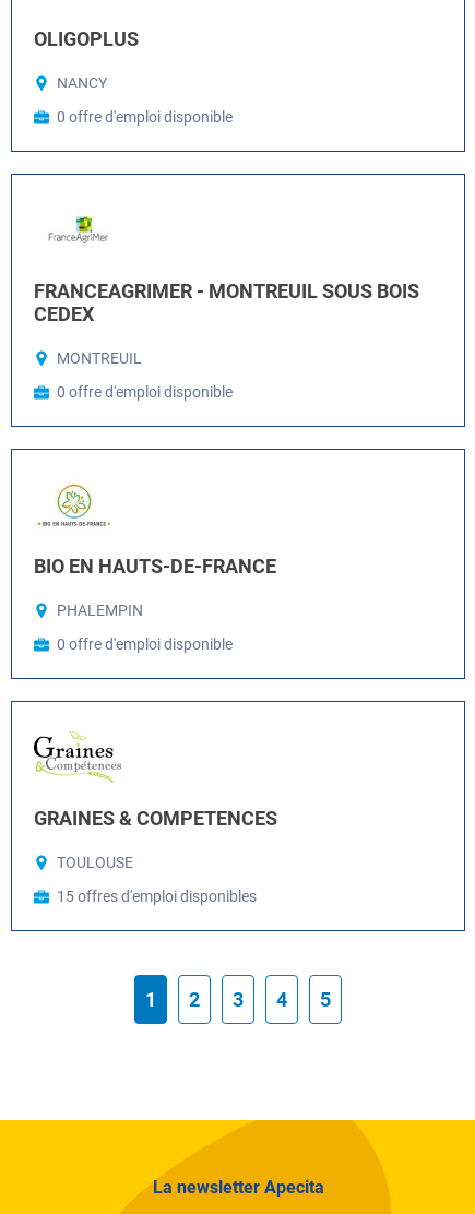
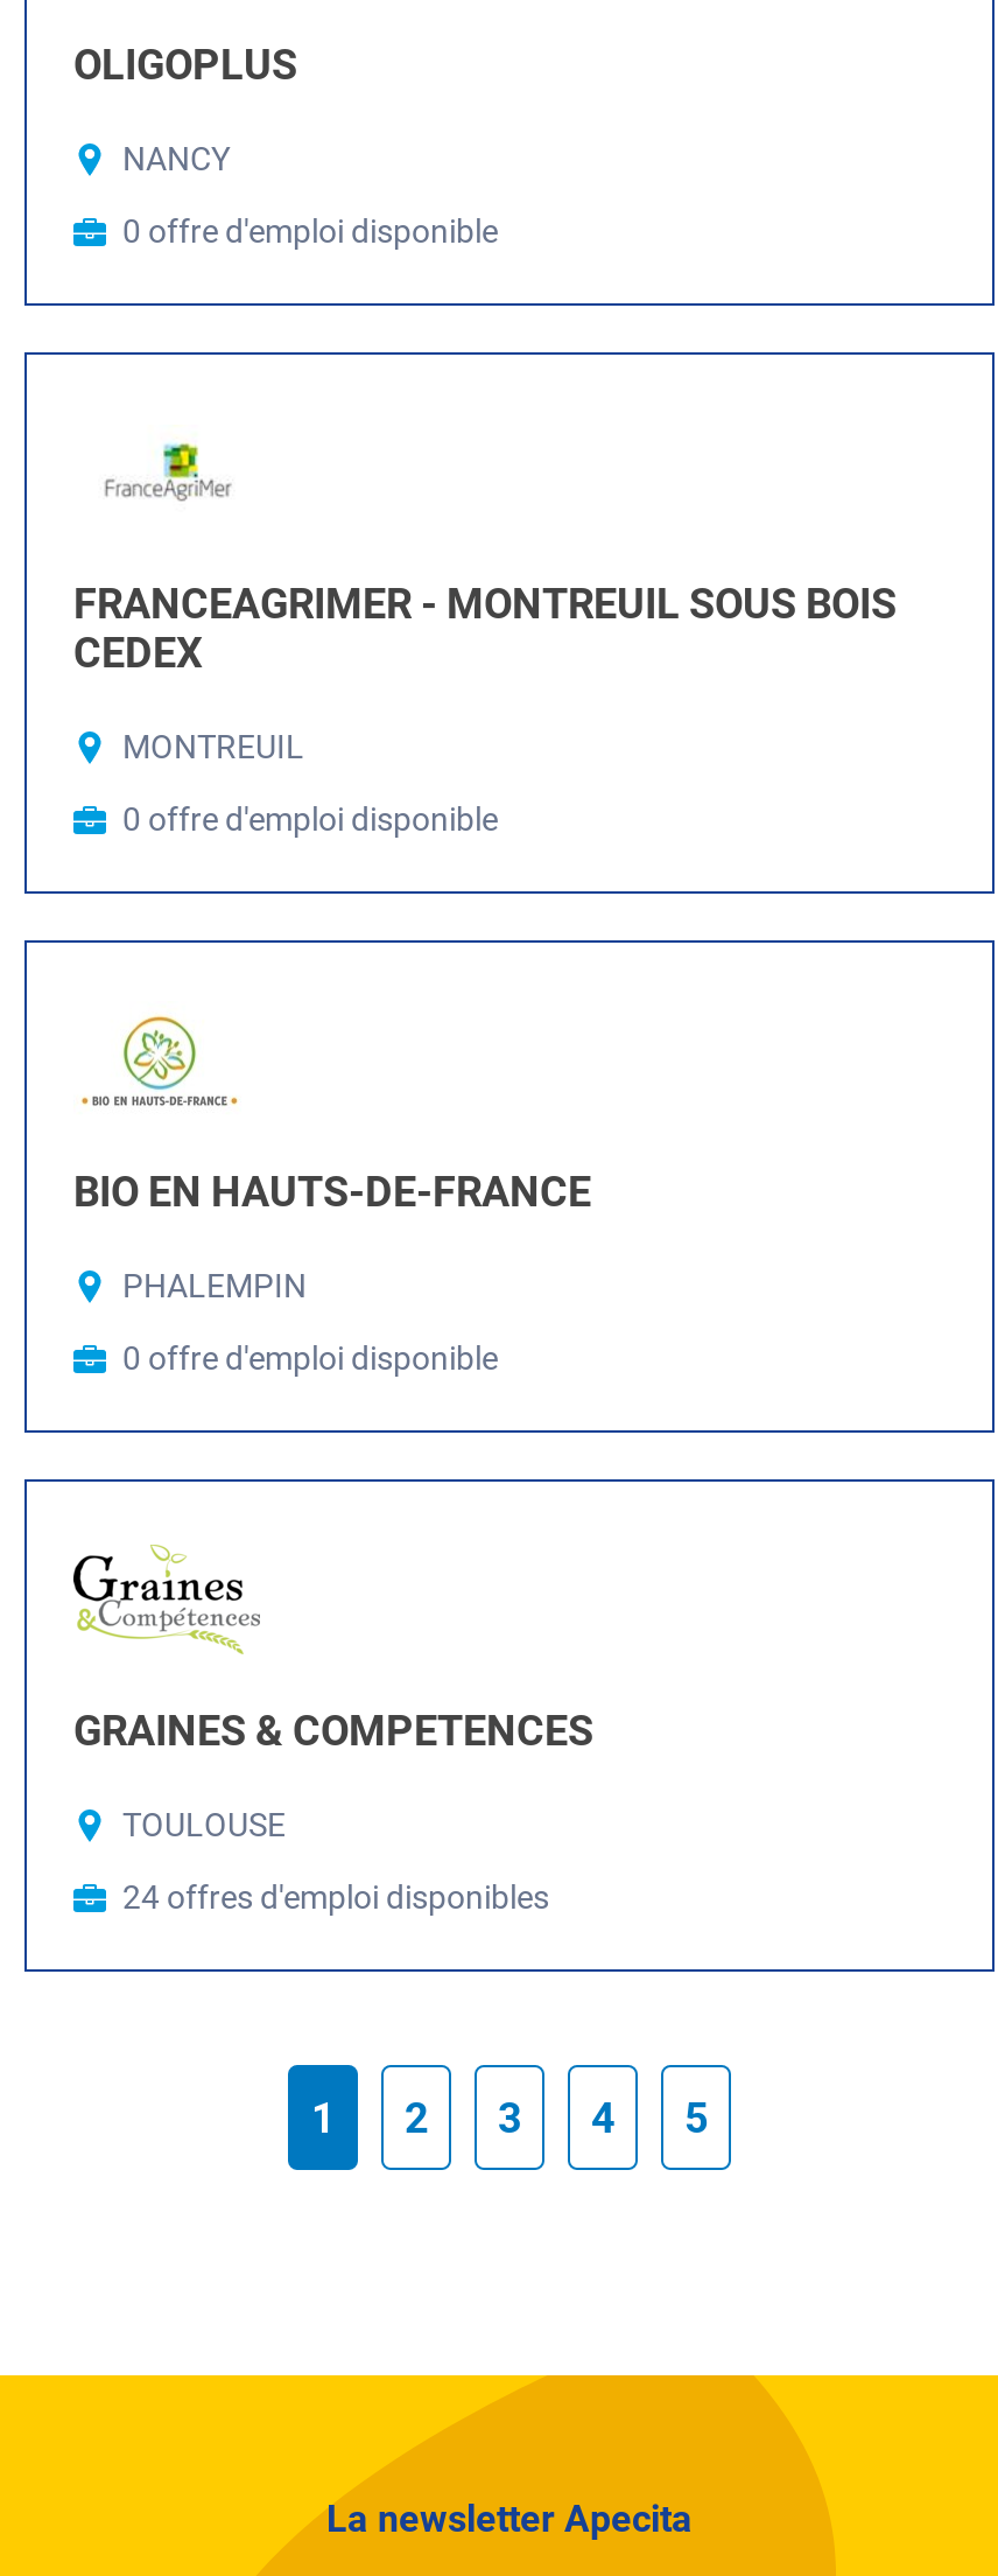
- 15 offres d'emploi disponibles
+ 24 offres d'emploi disponibles
